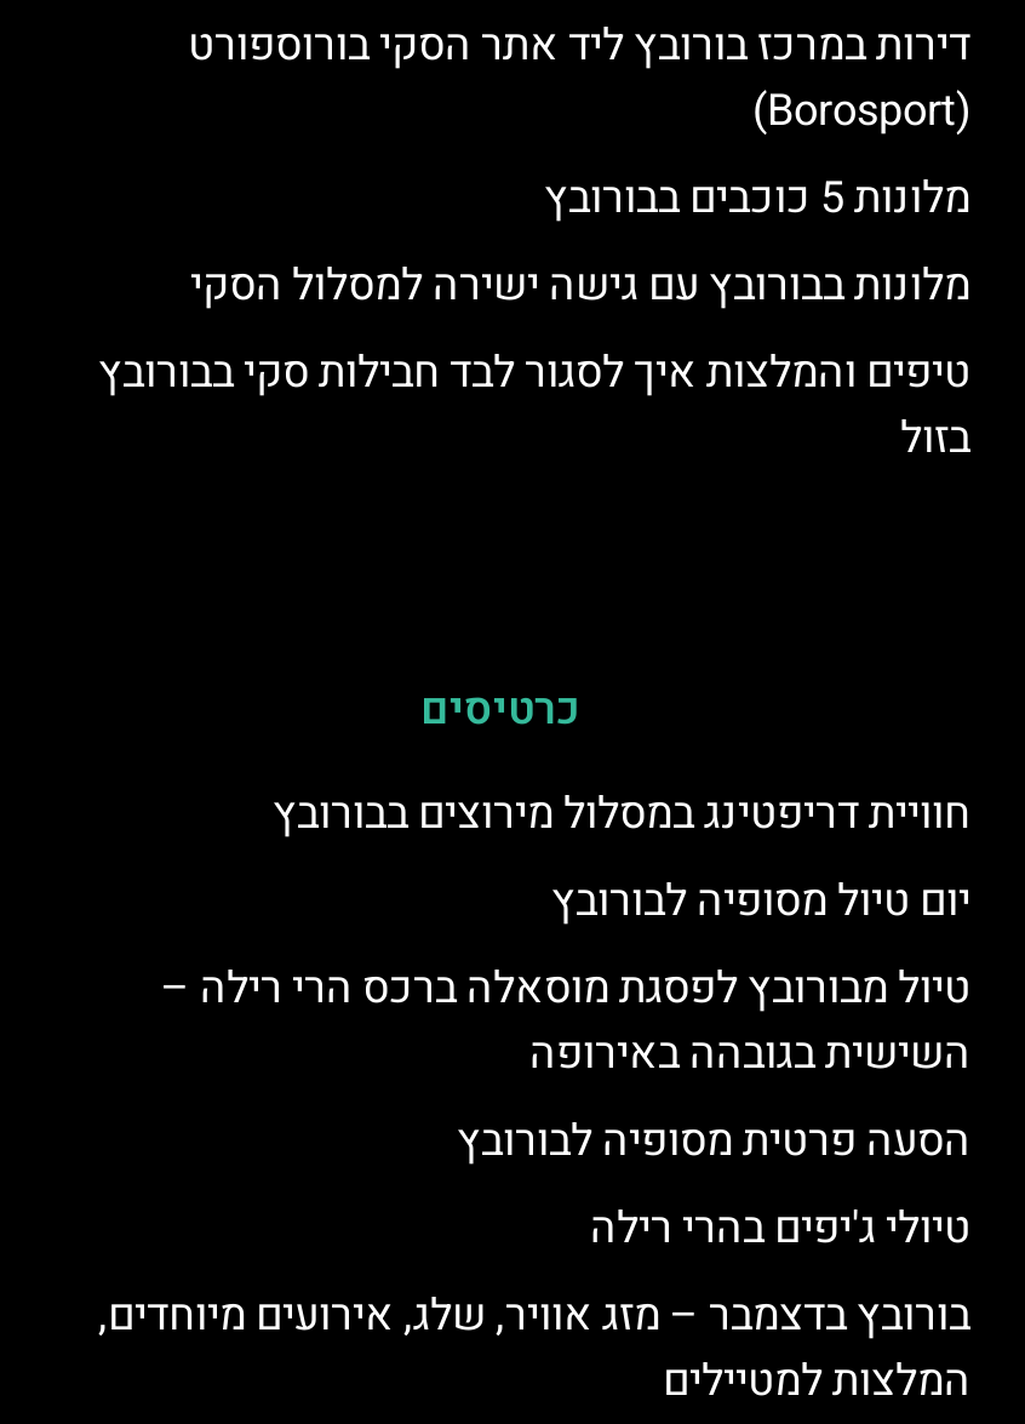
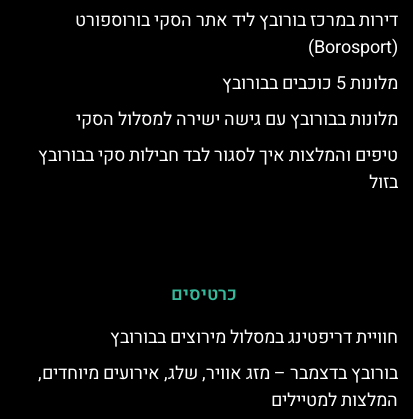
- יום טיול מסופיה לבורובץ
- טיול מבורובץ לפסגת מוסאלה ברכס הרי רילה –
- השישית בגובהה באירופה
- הסעה פרטית מסופיה לבורובץ
- טיולי ג'יפים בהרי רילה
